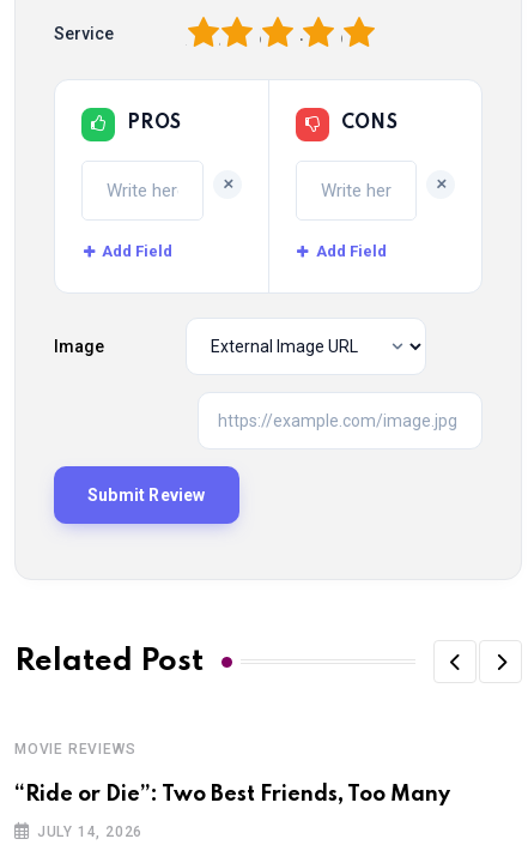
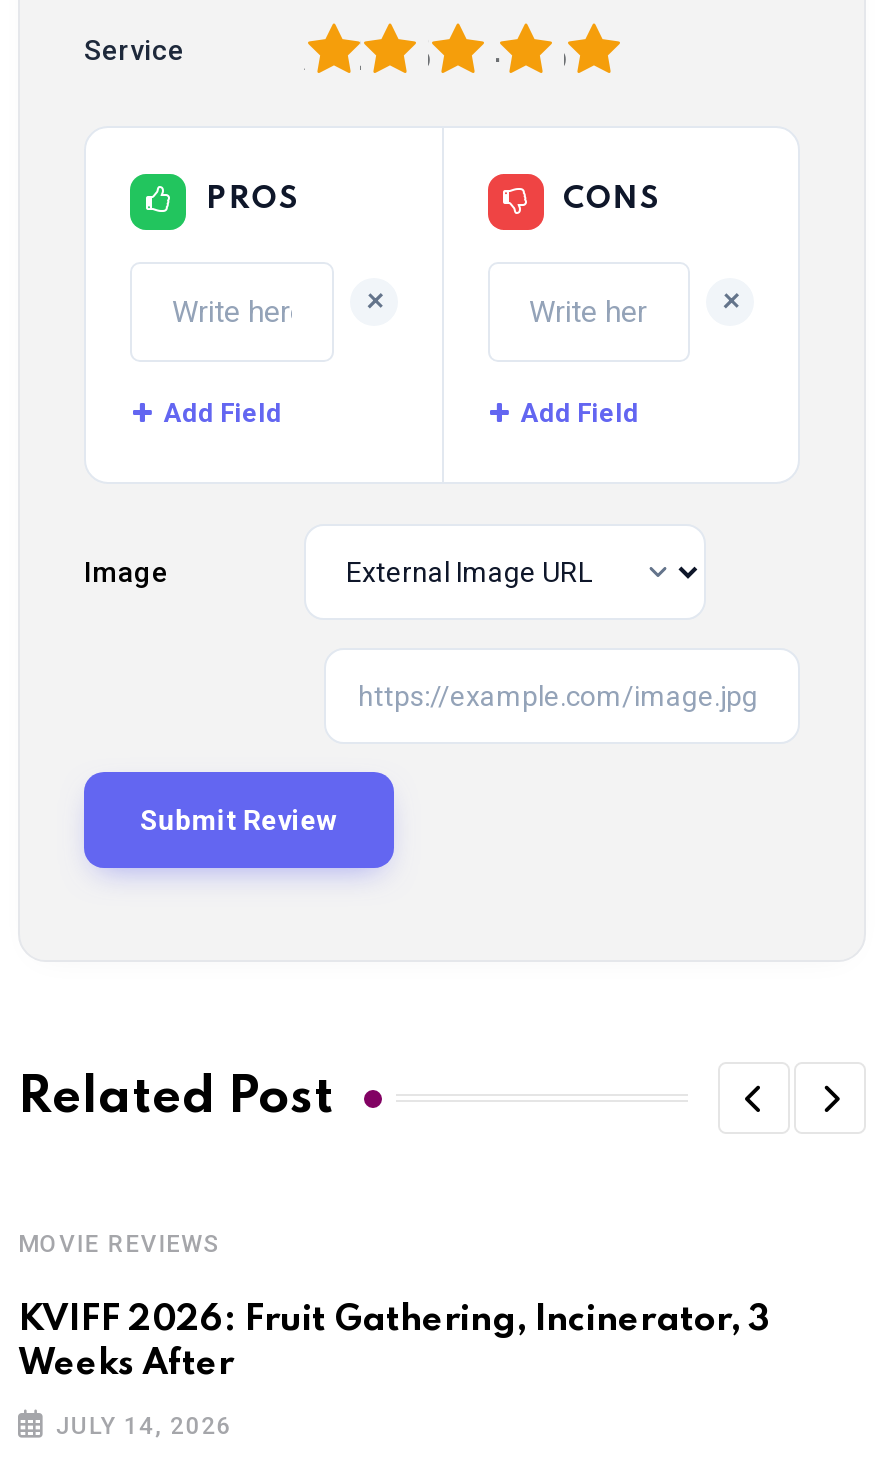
- “Ride or Die”: Two Best Friends, Too Many
+ KVIFF 2026: Fruit Gathering, Incinerator, 3
+ Weeks After
